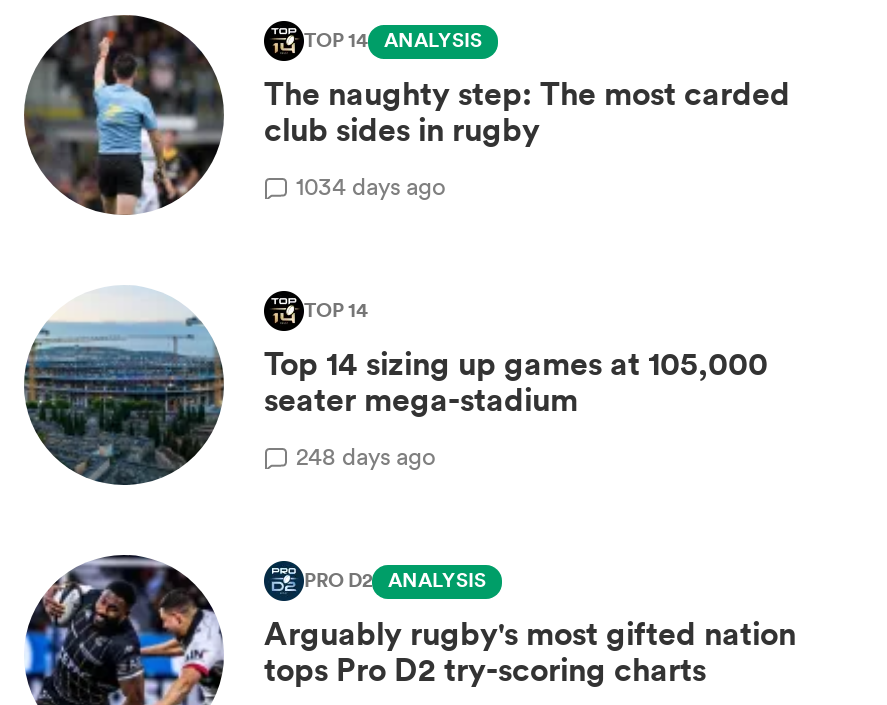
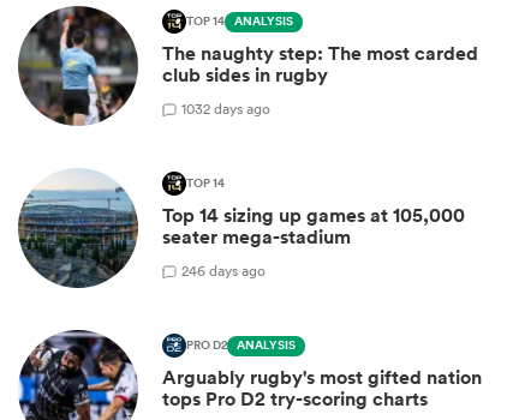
- 1034 days ago
+ 1032 days ago

- 248 days ago
+ 246 days ago
